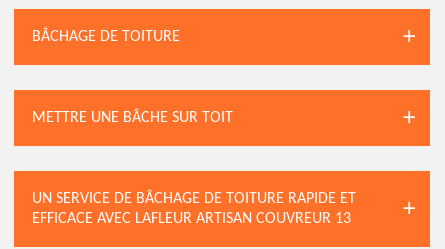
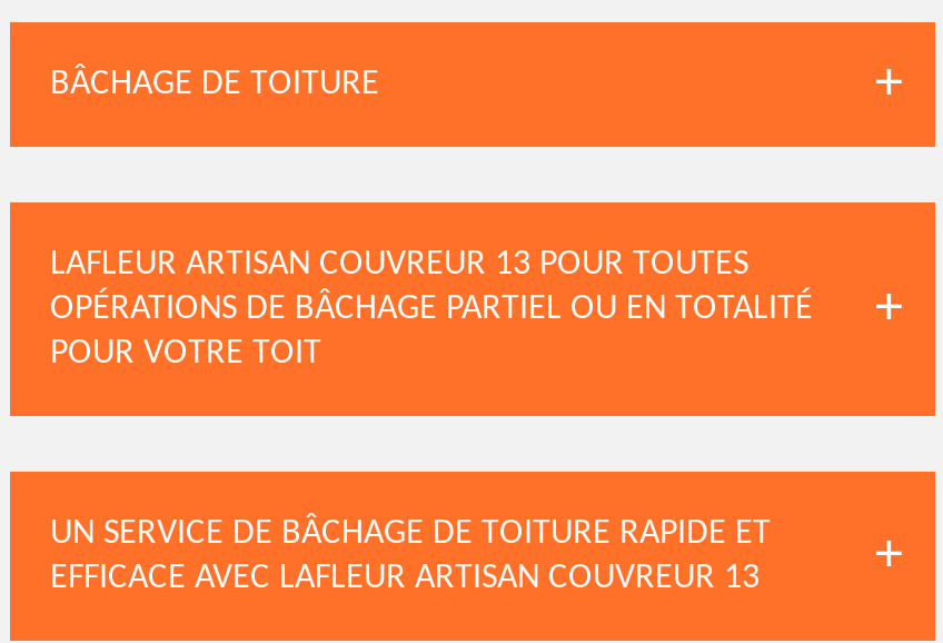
- METTRE UNE BÂCHE SUR TOIT
+ LAFLEUR ARTISAN COUVREUR 13 POUR TOUTES
+ OPÉRATIONS DE BÂCHAGE PARTIEL OU EN TOTALITÉ
+ POUR VOTRE TOIT
